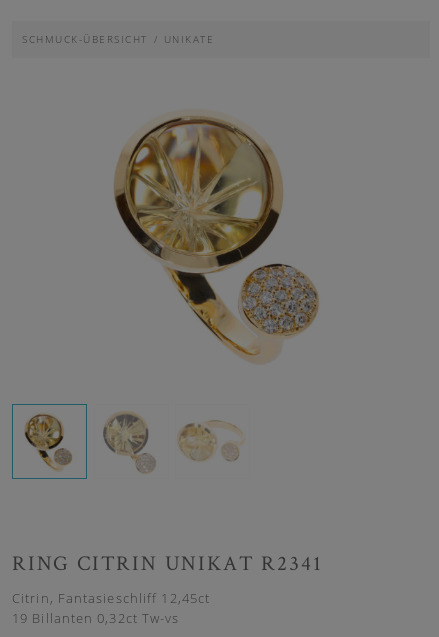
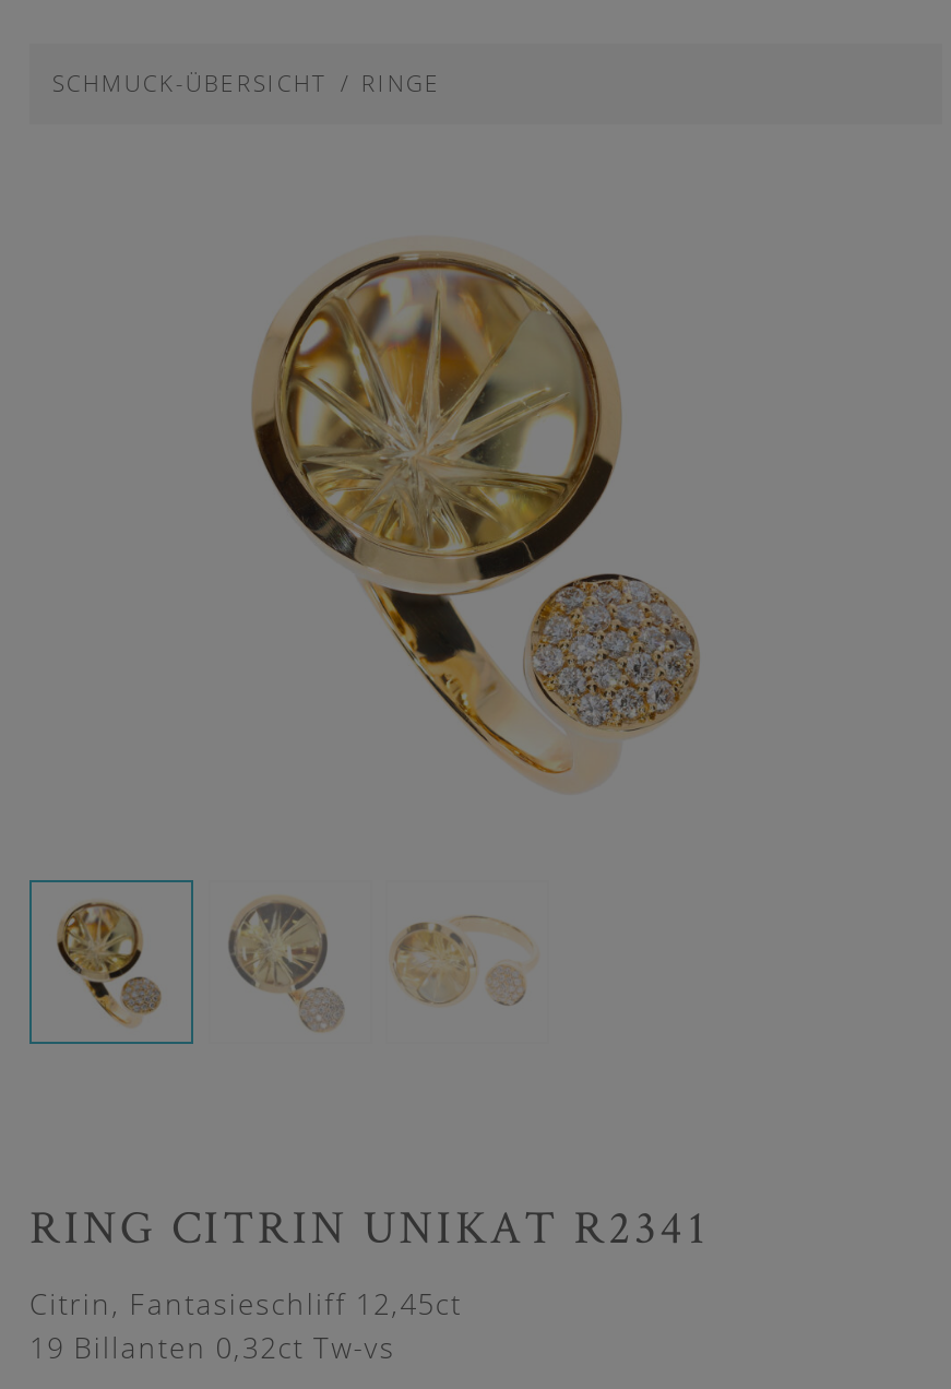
- UNIKATE
+ RINGE
